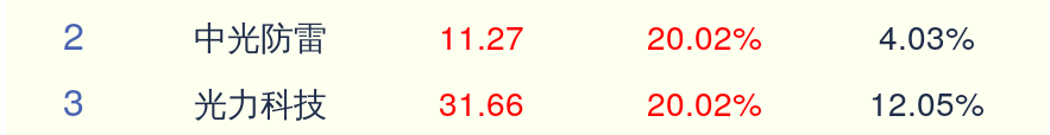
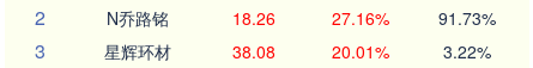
- 中光防雷
- 11.27
- 20.02%
- 4.03%
+ N乔路铭
+ 18.26
+ 27.16%
+ 91.73%

- 光力科技
- 31.66
- 20.02%
- 12.05%
+ 星辉环材
+ 38.08
+ 20.01%
+ 3.22%
